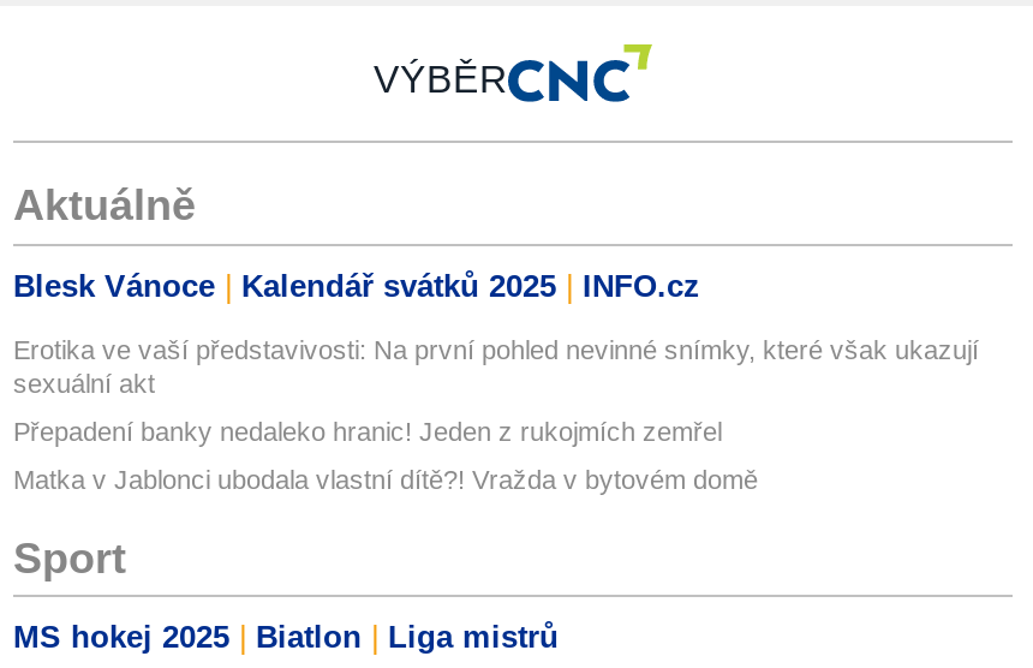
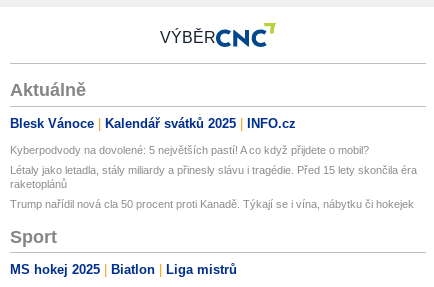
- Erotika ve vaší představivosti: Na první pohled nevinné snímky, které však ukazují
- sexuální akt
+ Kyberpodvody na dovolené: 5 největších pastí! A co když přijdete o mobil?

- Přepadení banky nedaleko hranic! Jeden z rukojmích zemřel
+ Létaly jako letadla, stály miliardy a přinesly slávu i tragédie. Před 15 lety skončila éra
+ raketoplánů

- Matka v Jablonci ubodala vlastní dítě?! Vražda v bytovém domě
+ Trump nařídil nová cla 50 procent proti Kanadě. Týkají se i vína, nábytku či hokejek
